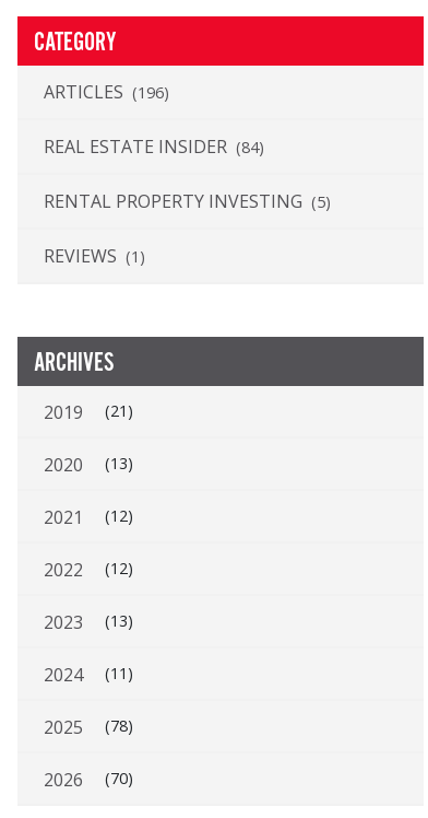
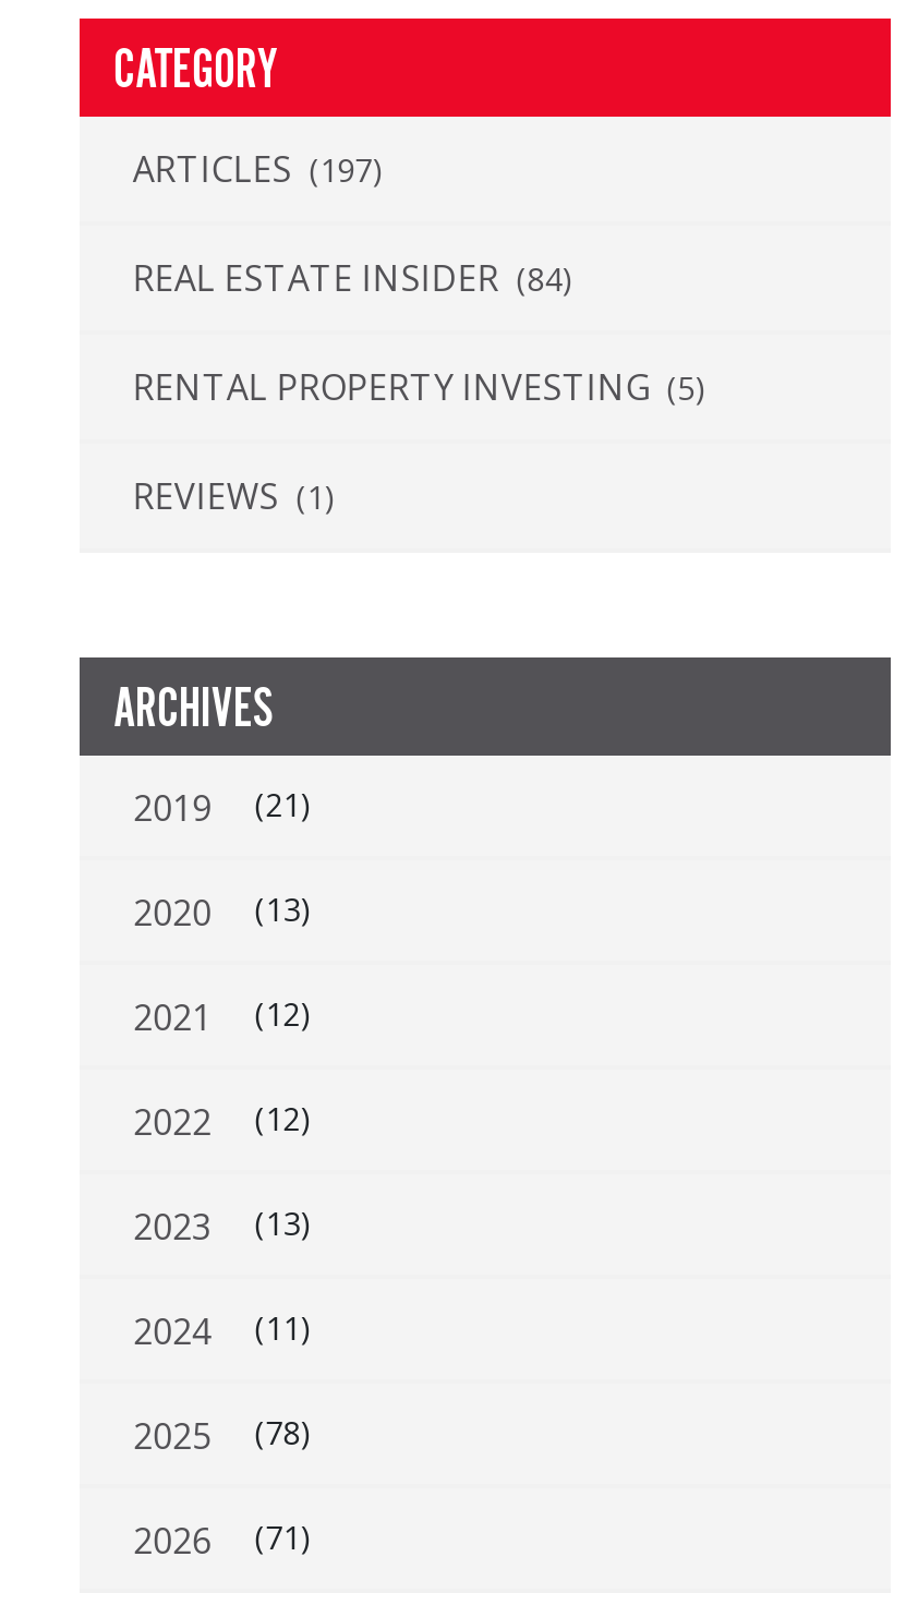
- ARTICLES (196)
+ ARTICLES (197)

- 2026 (70)
+ 2026 (71)
